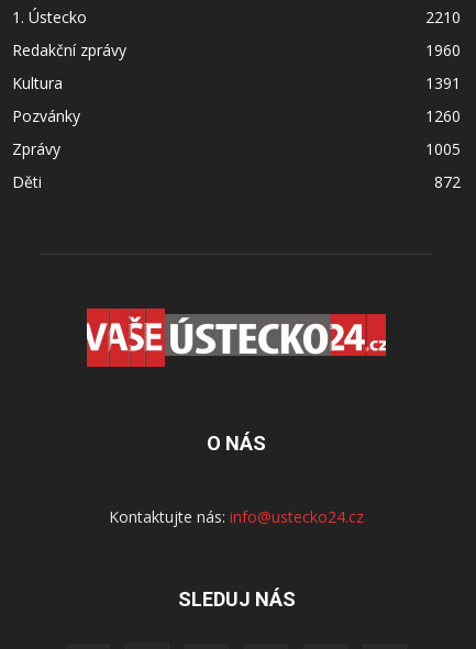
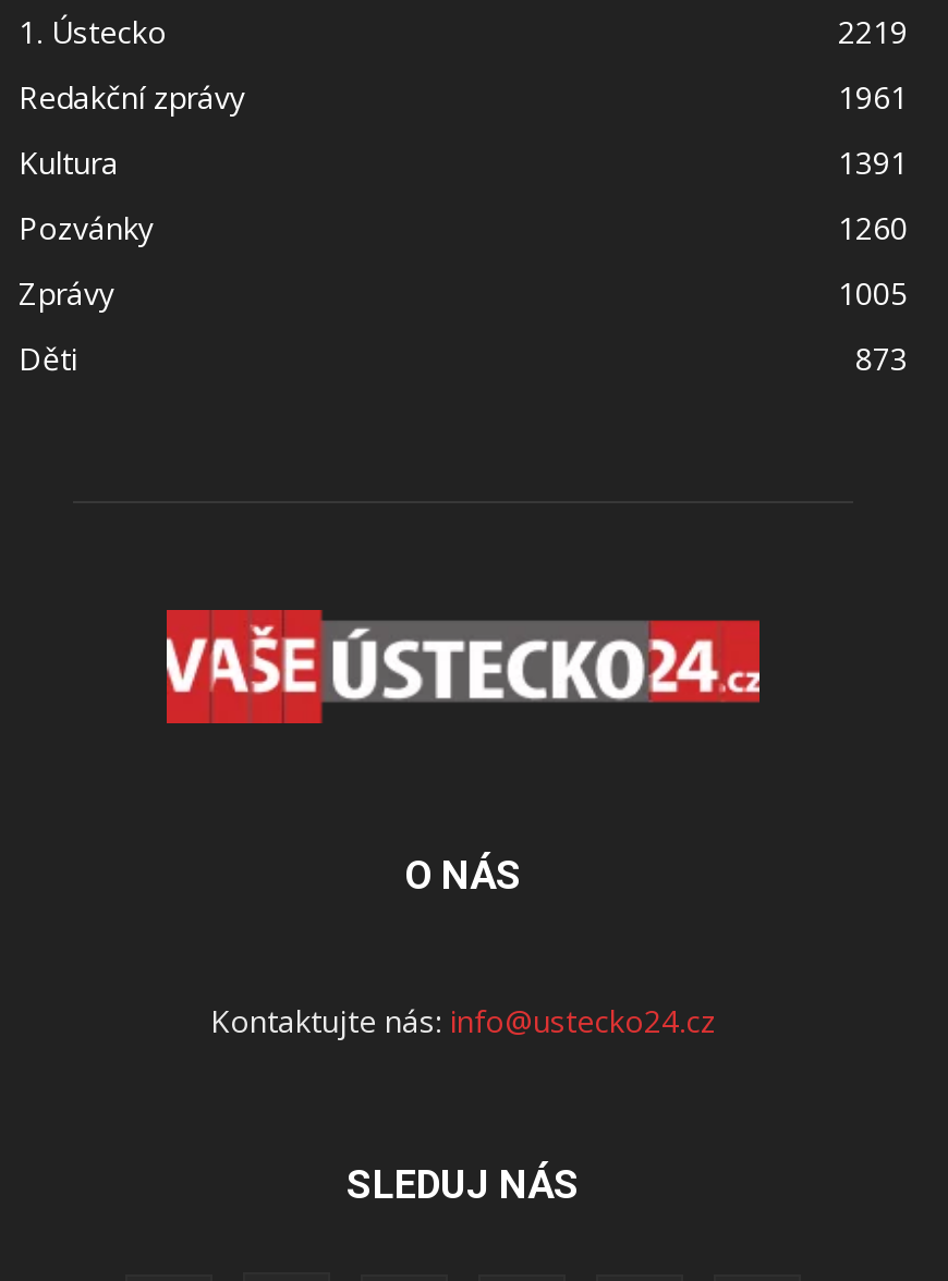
- 2210
+ 2219

- 1960
+ 1961

- 872
+ 873
